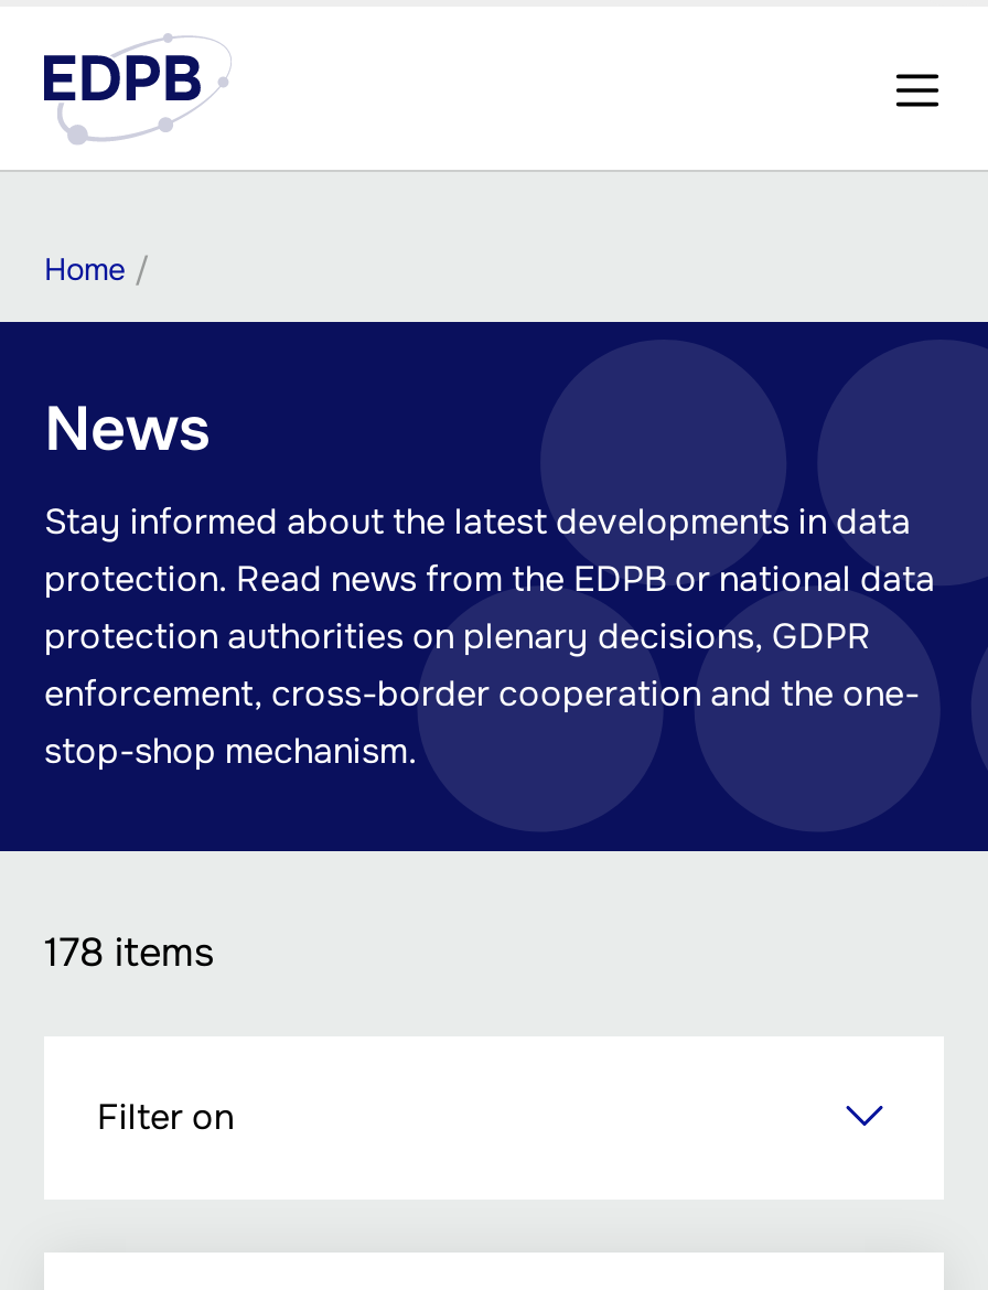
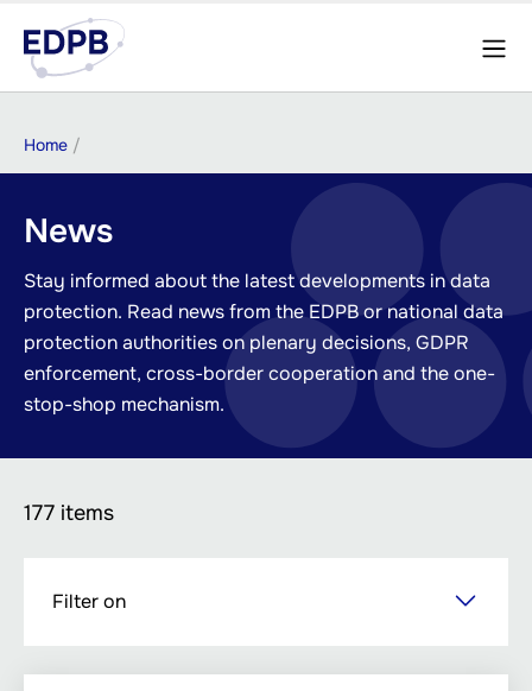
- 178 items
+ 177 items
